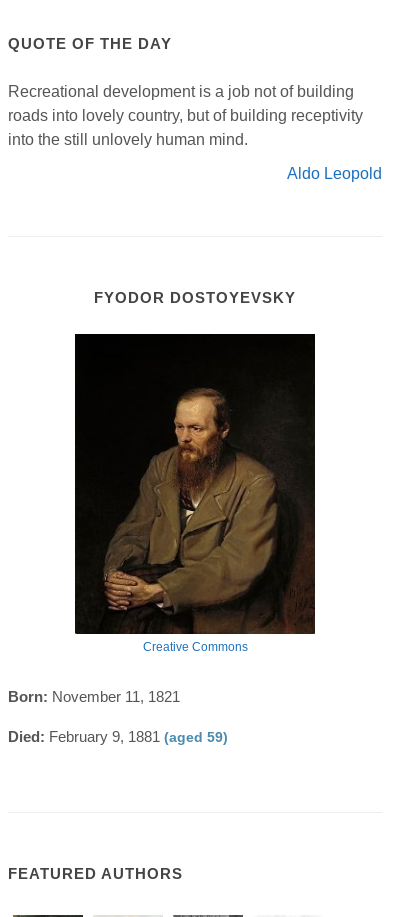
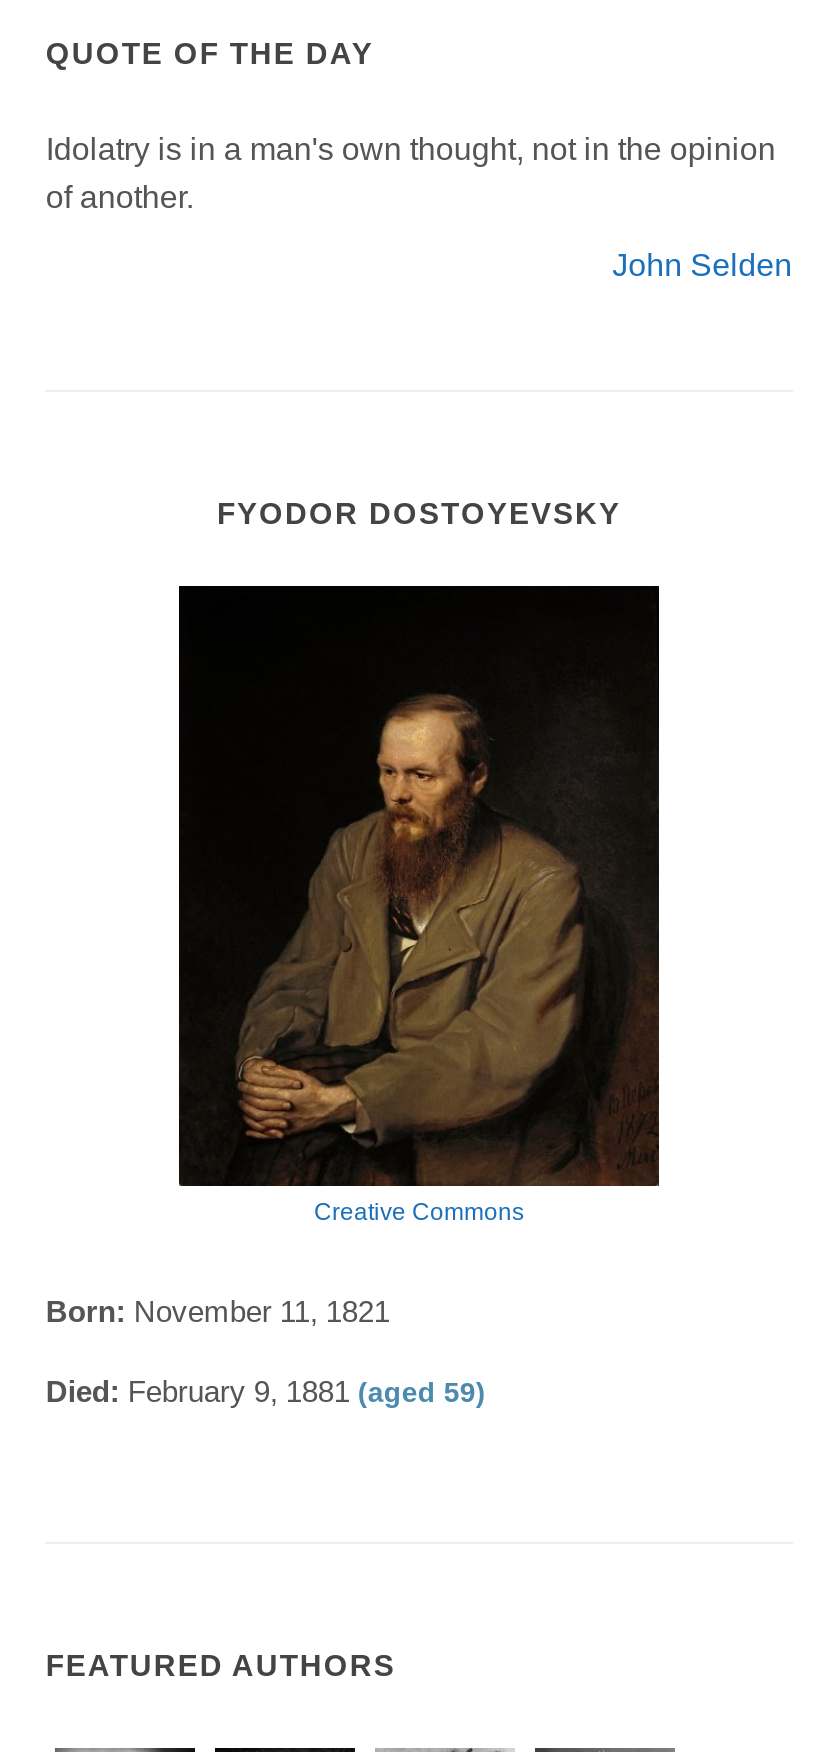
- Recreational development is a job not of building
- roads into lovely country, but of building receptivity
- into the still unlovely human mind.
+ Idolatry is in a man's own thought, not in the opinion
+ of another.

- Aldo Leopold
+ John Selden
